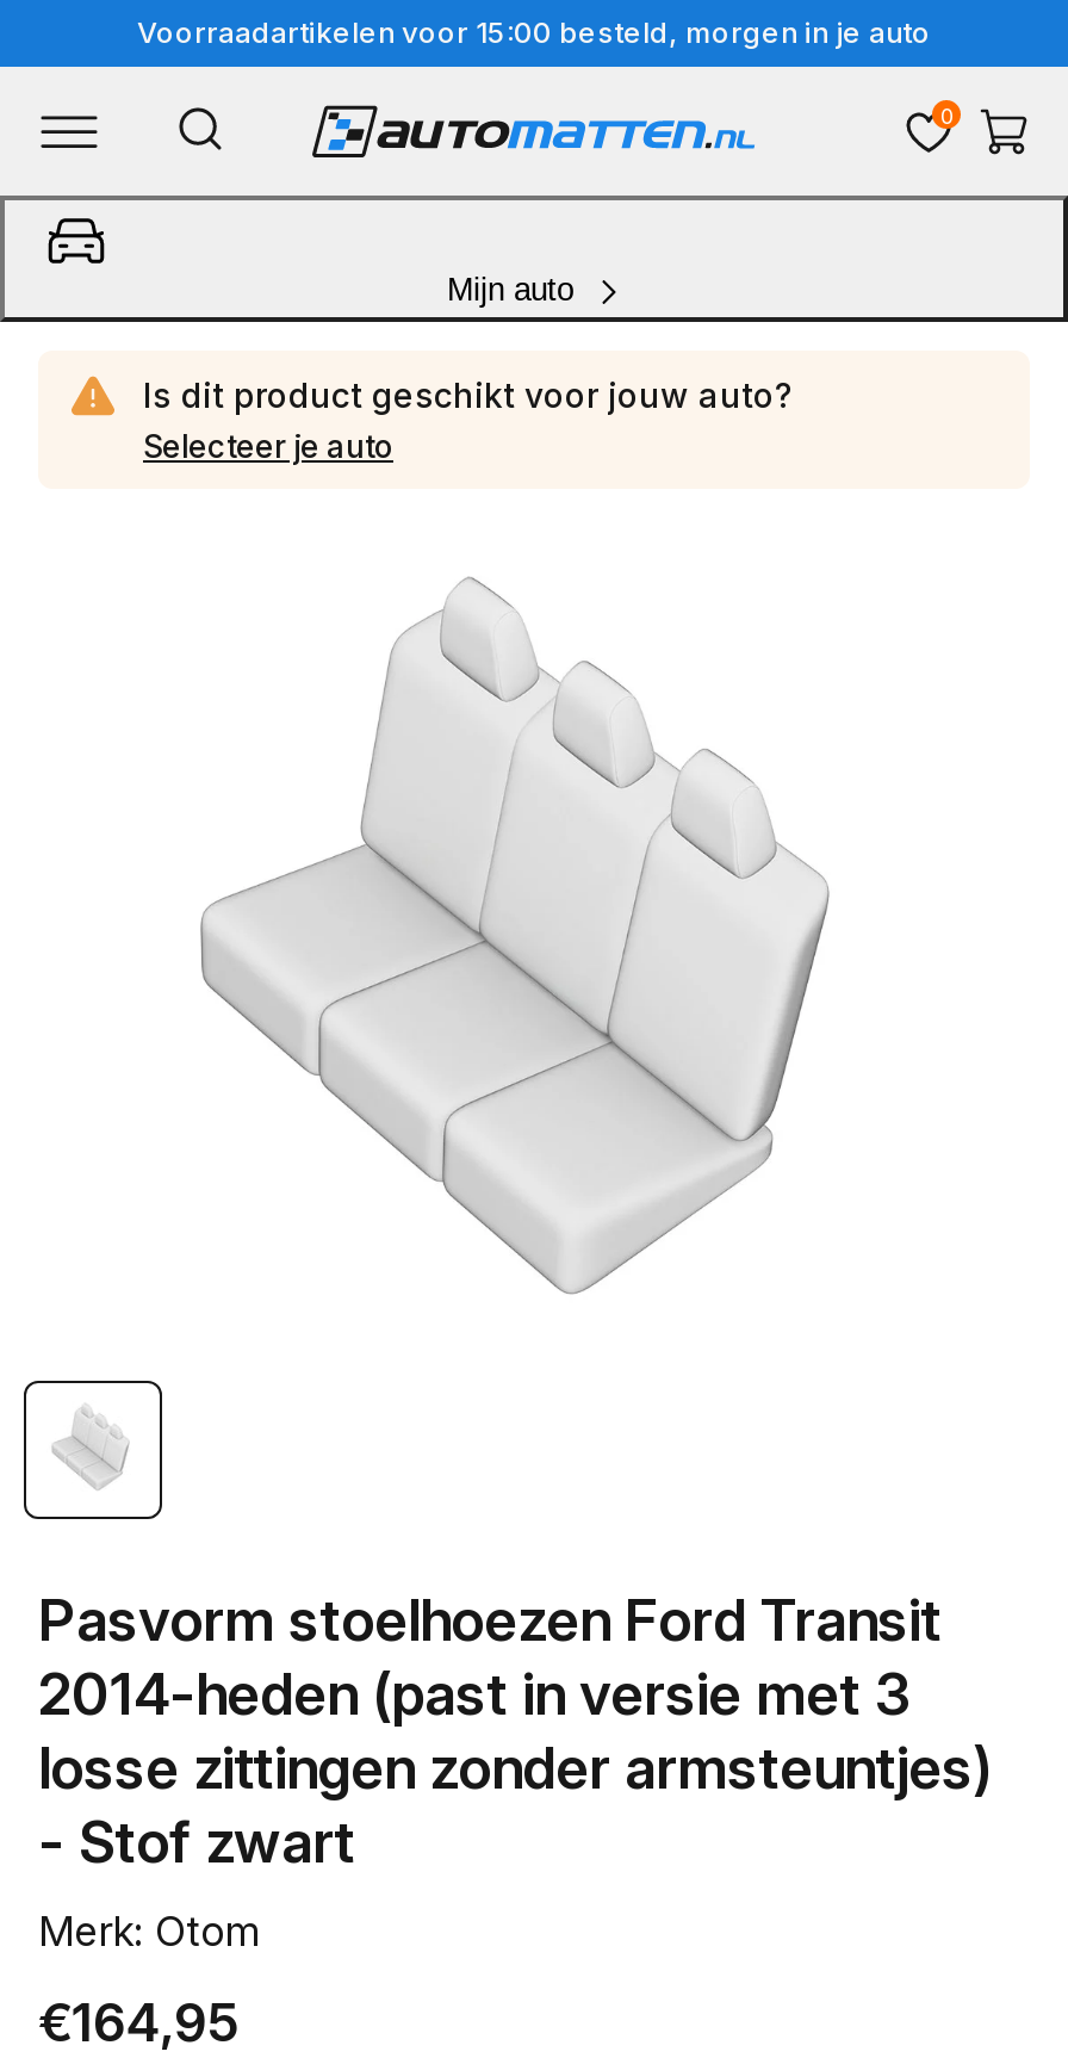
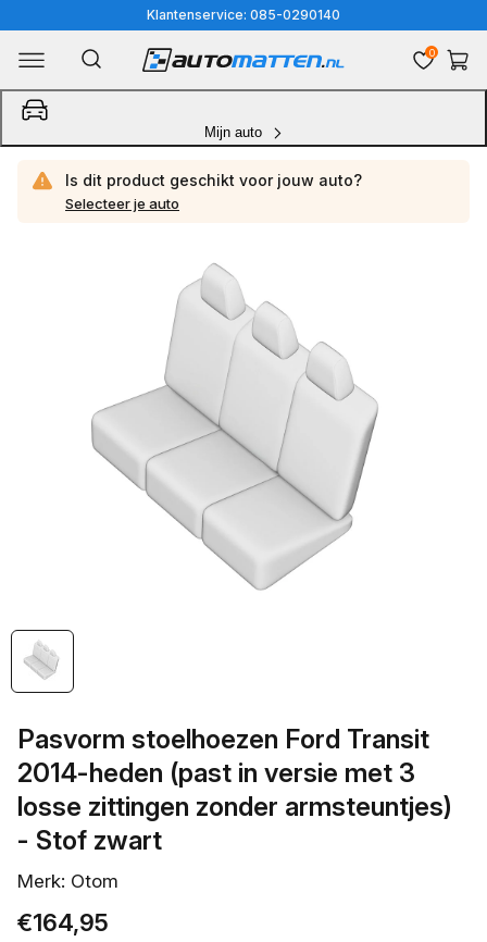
- Voorraadartikelen voor 15:00 besteld, morgen in je auto
+ Klantenservice: 085-0290140
